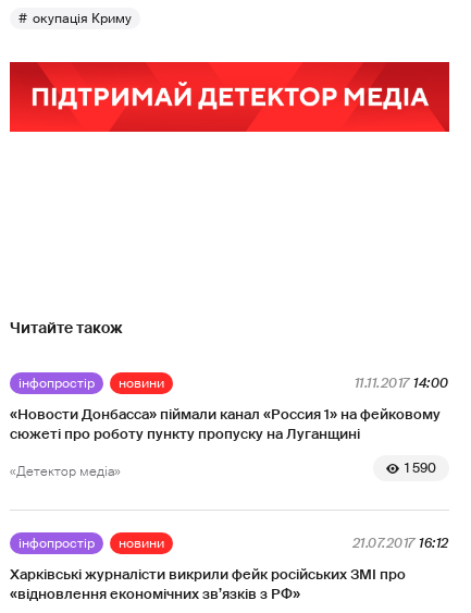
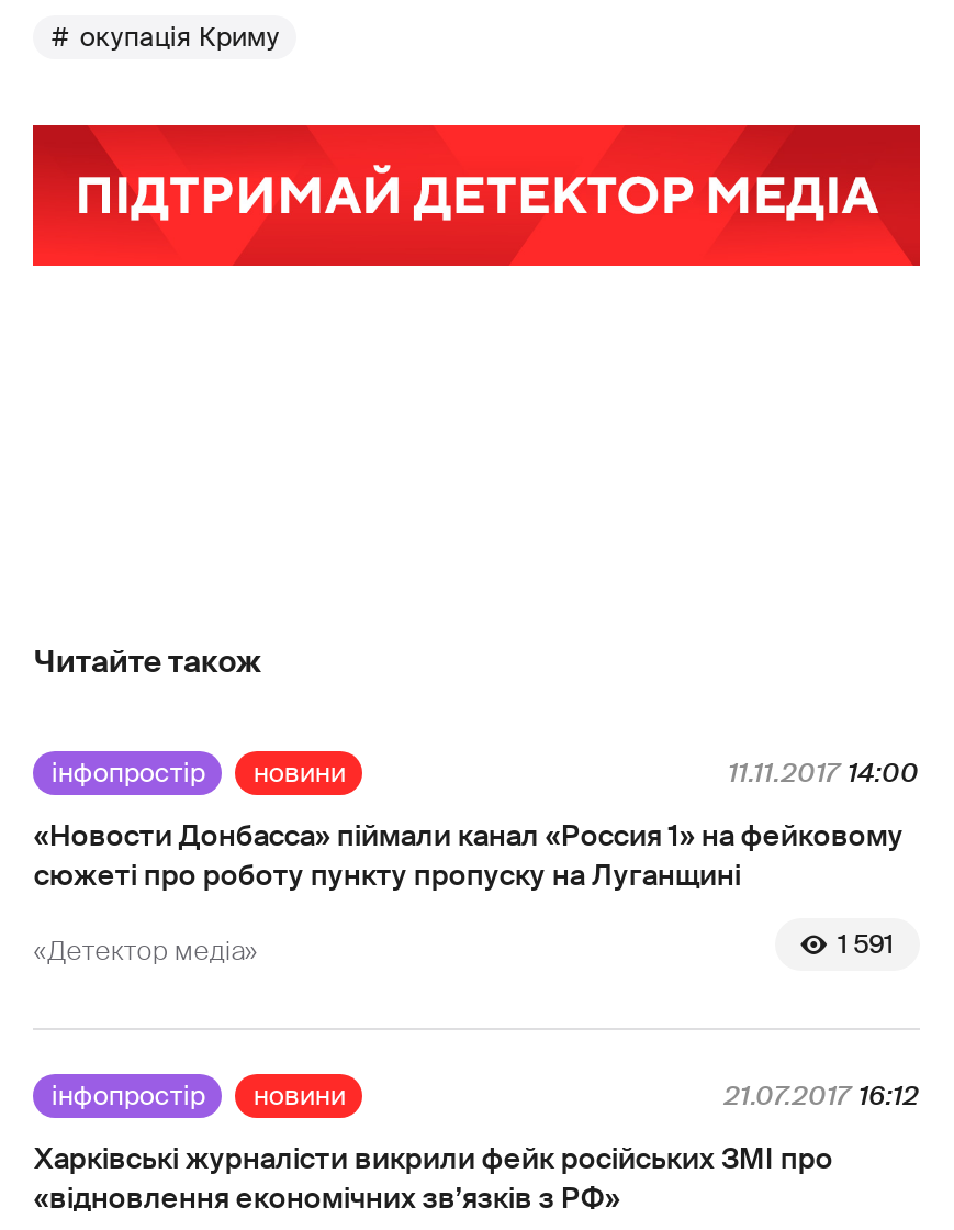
- 1 590
+ 1 591
